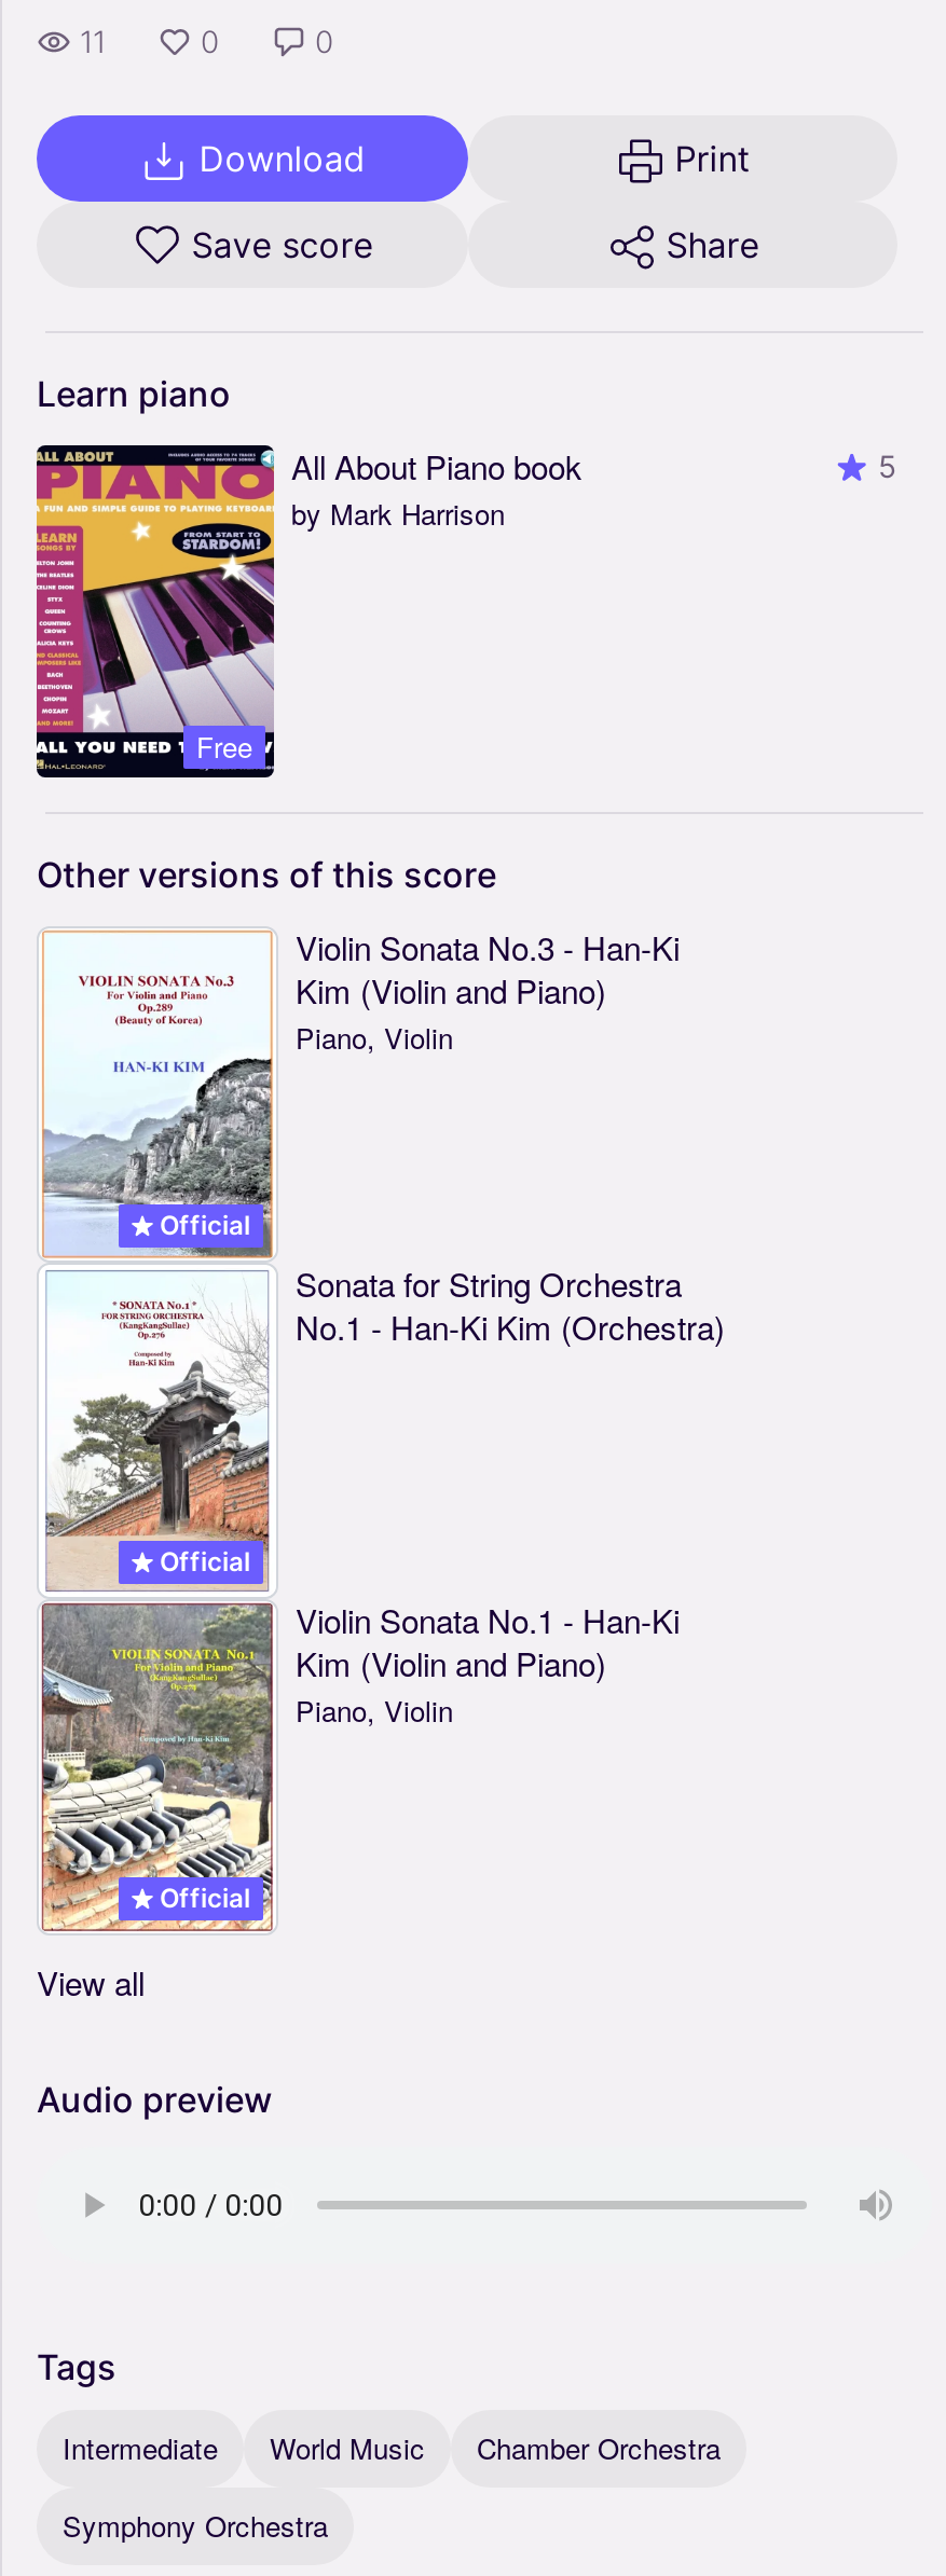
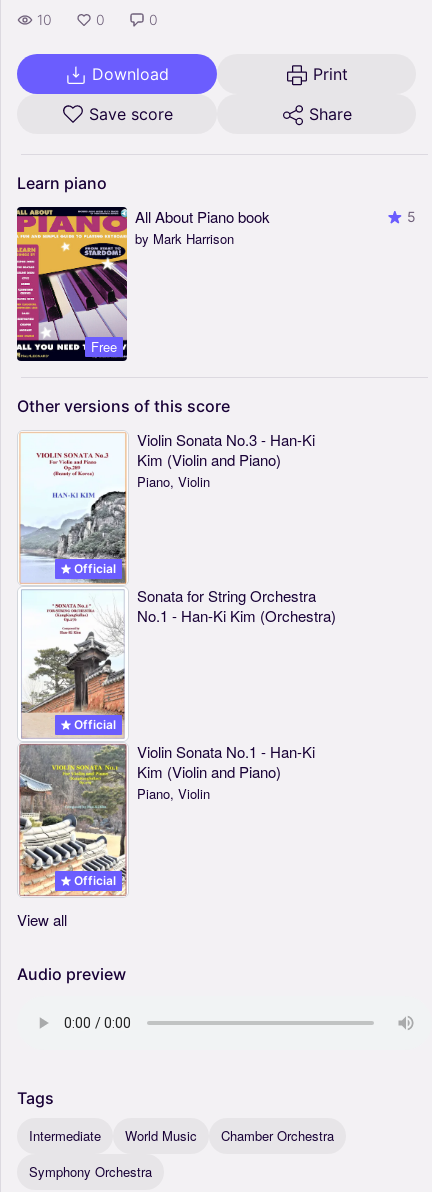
- 11
+ 10
